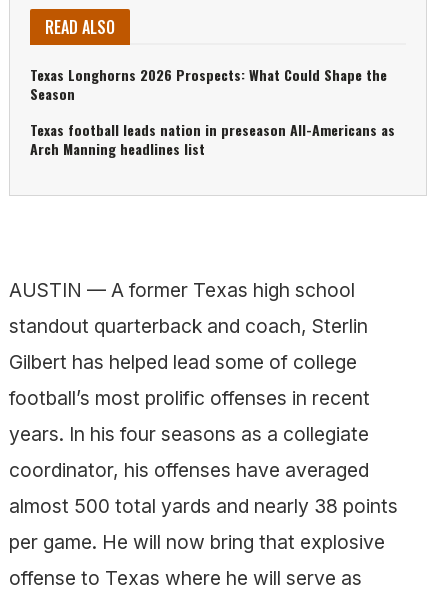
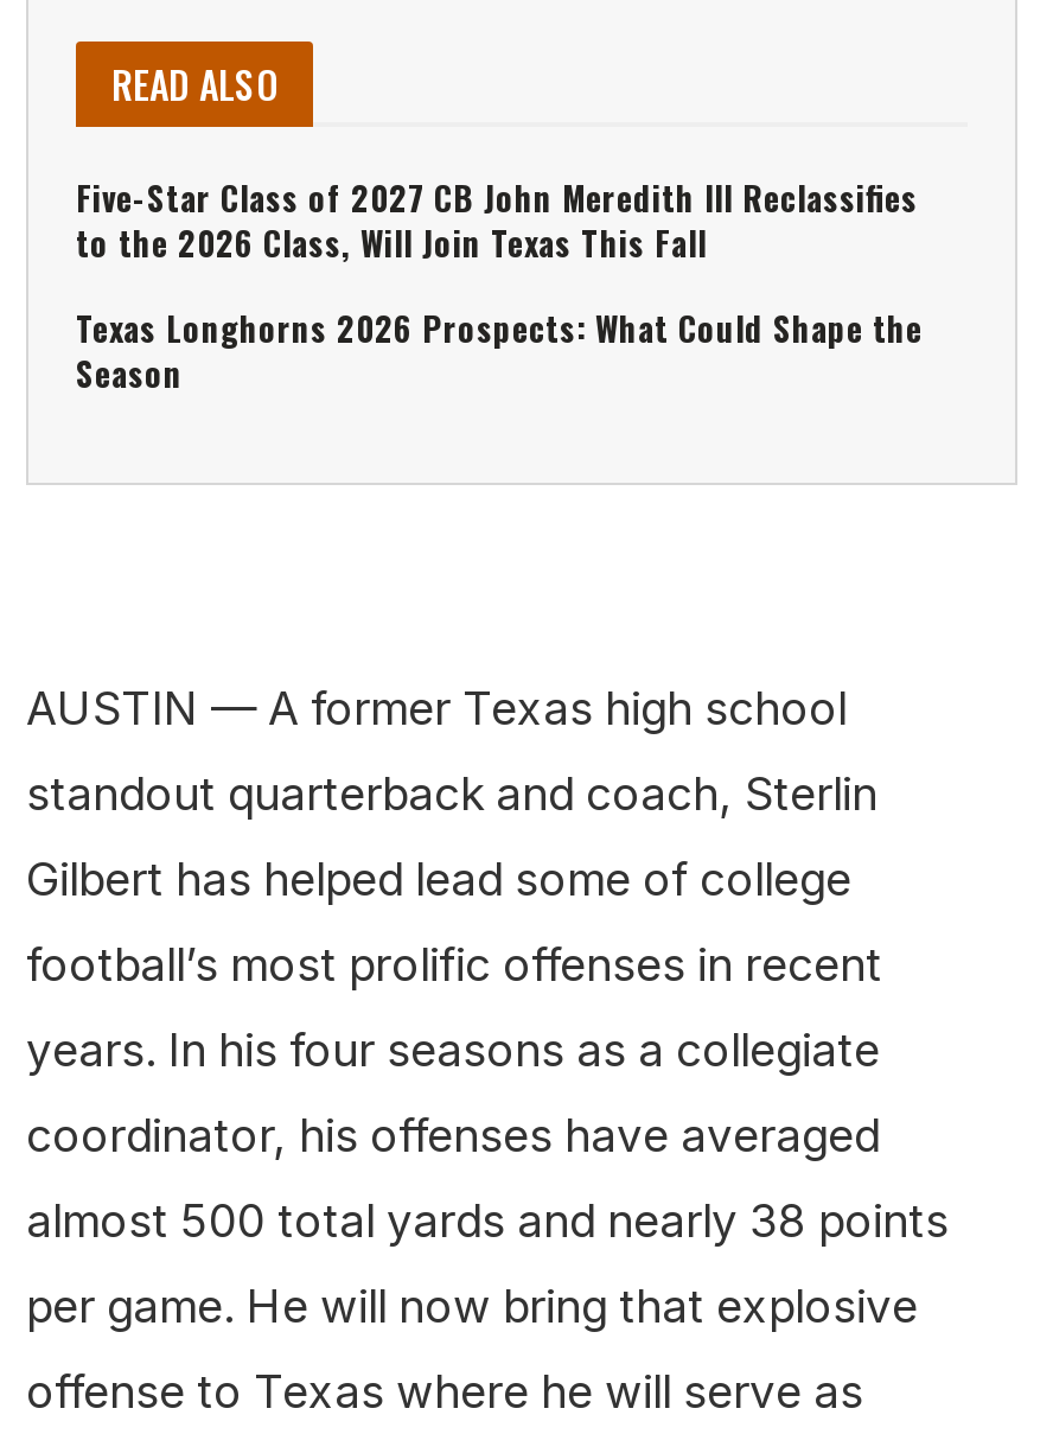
+ Five-Star Class of 2027 CB John Meredith III Reclassifies
+ to the 2026 Class, Will Join Texas This Fall

moved down: Texas Longhorns 2026 Prospects: What Could Shape the | Season

- Texas football leads nation in preseason All-Americans as
- Arch Manning headlines list
